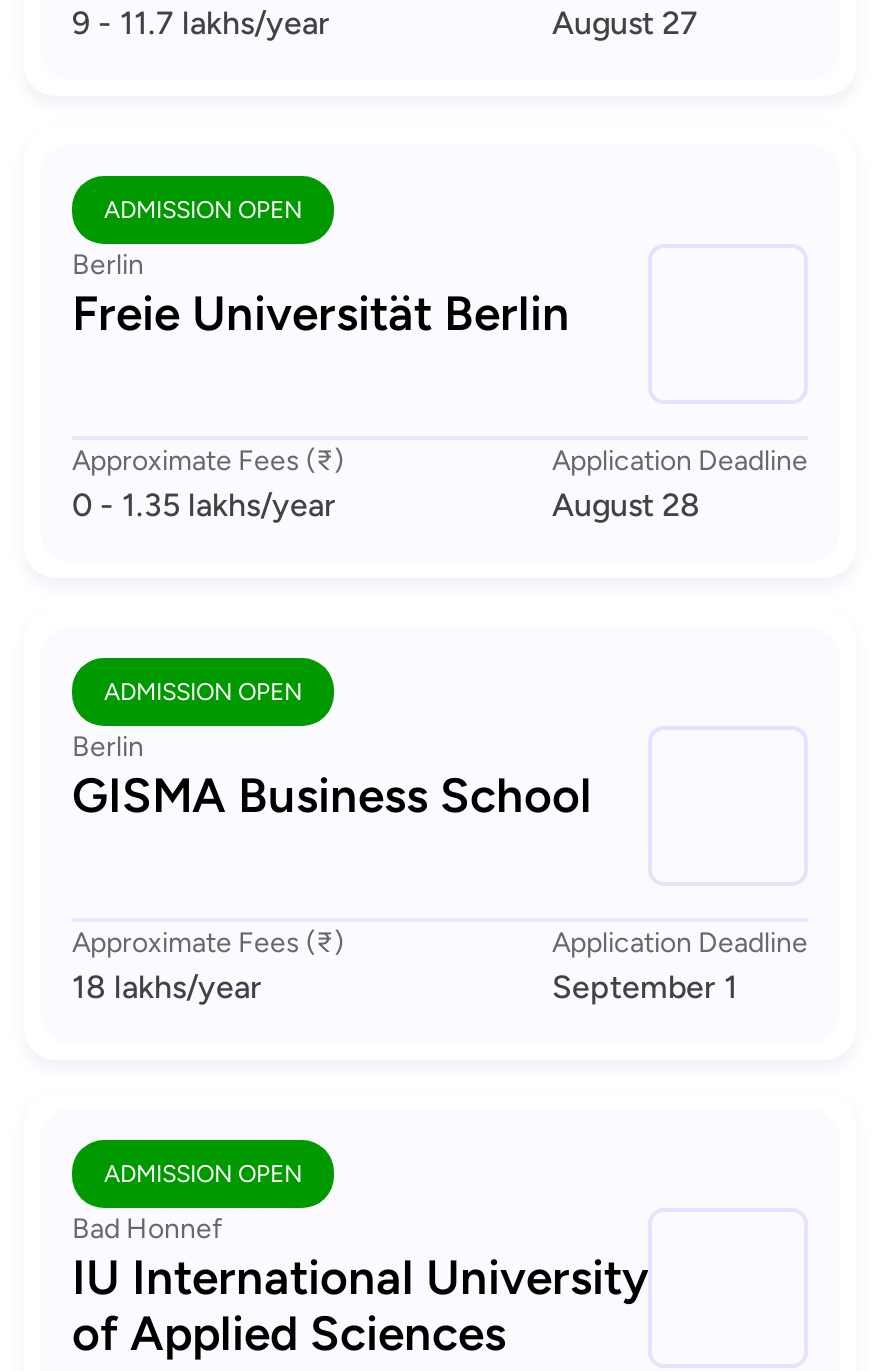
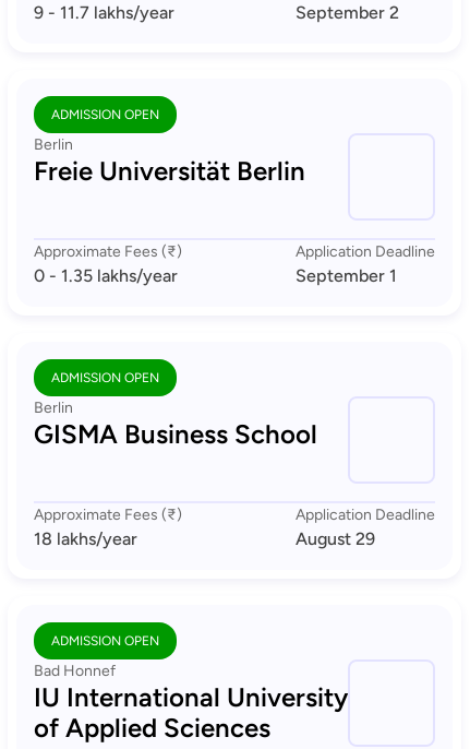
- August 27
+ September 2

- August 28
+ September 1

- September 1
+ August 29
